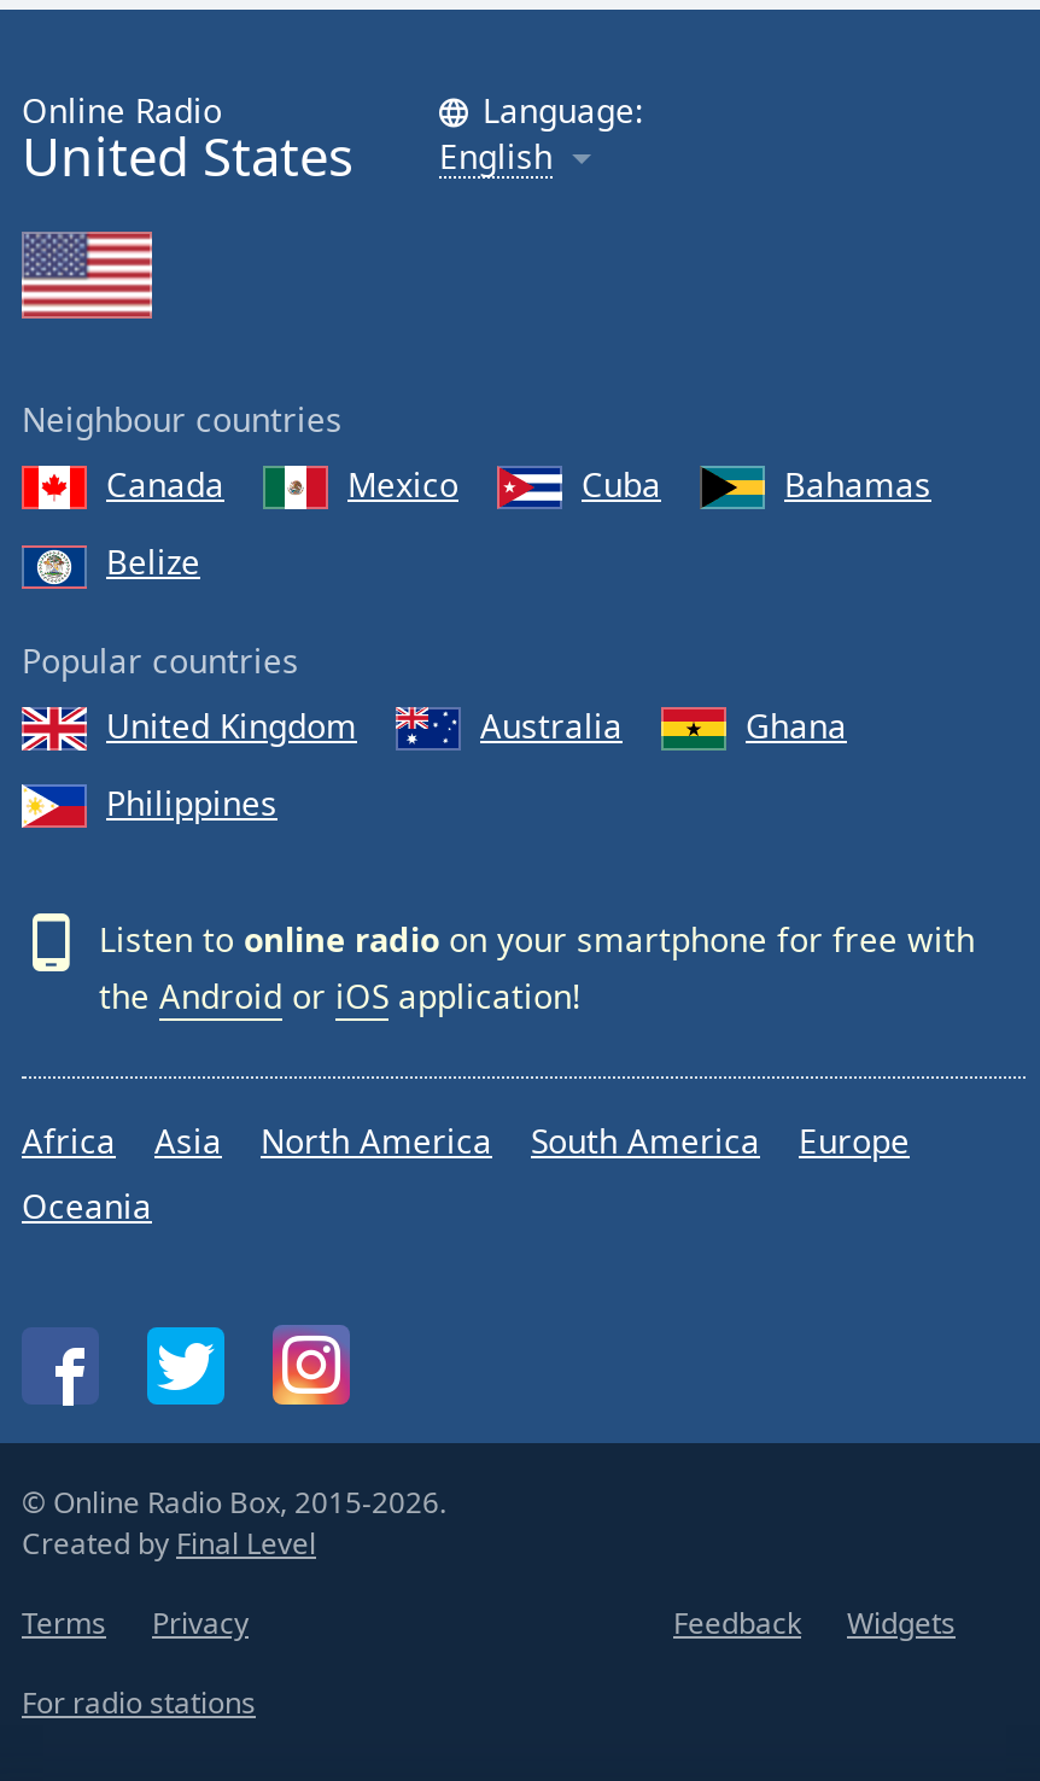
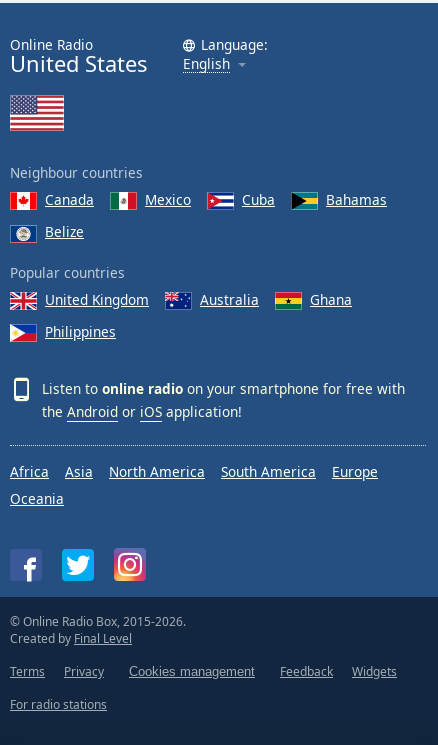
+ Cookies management
